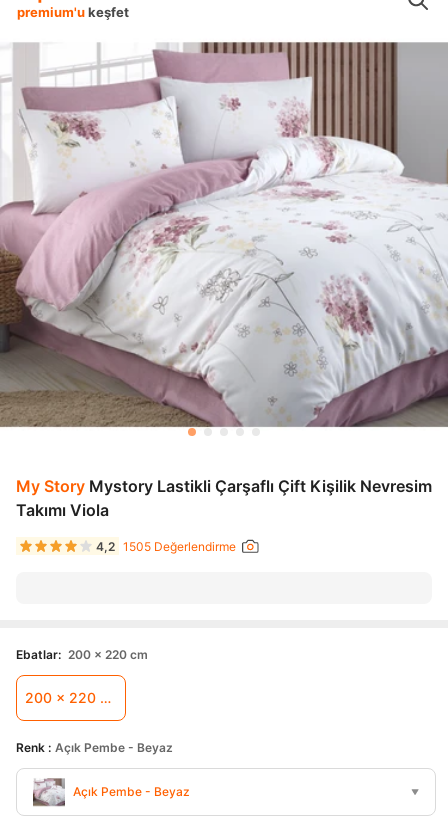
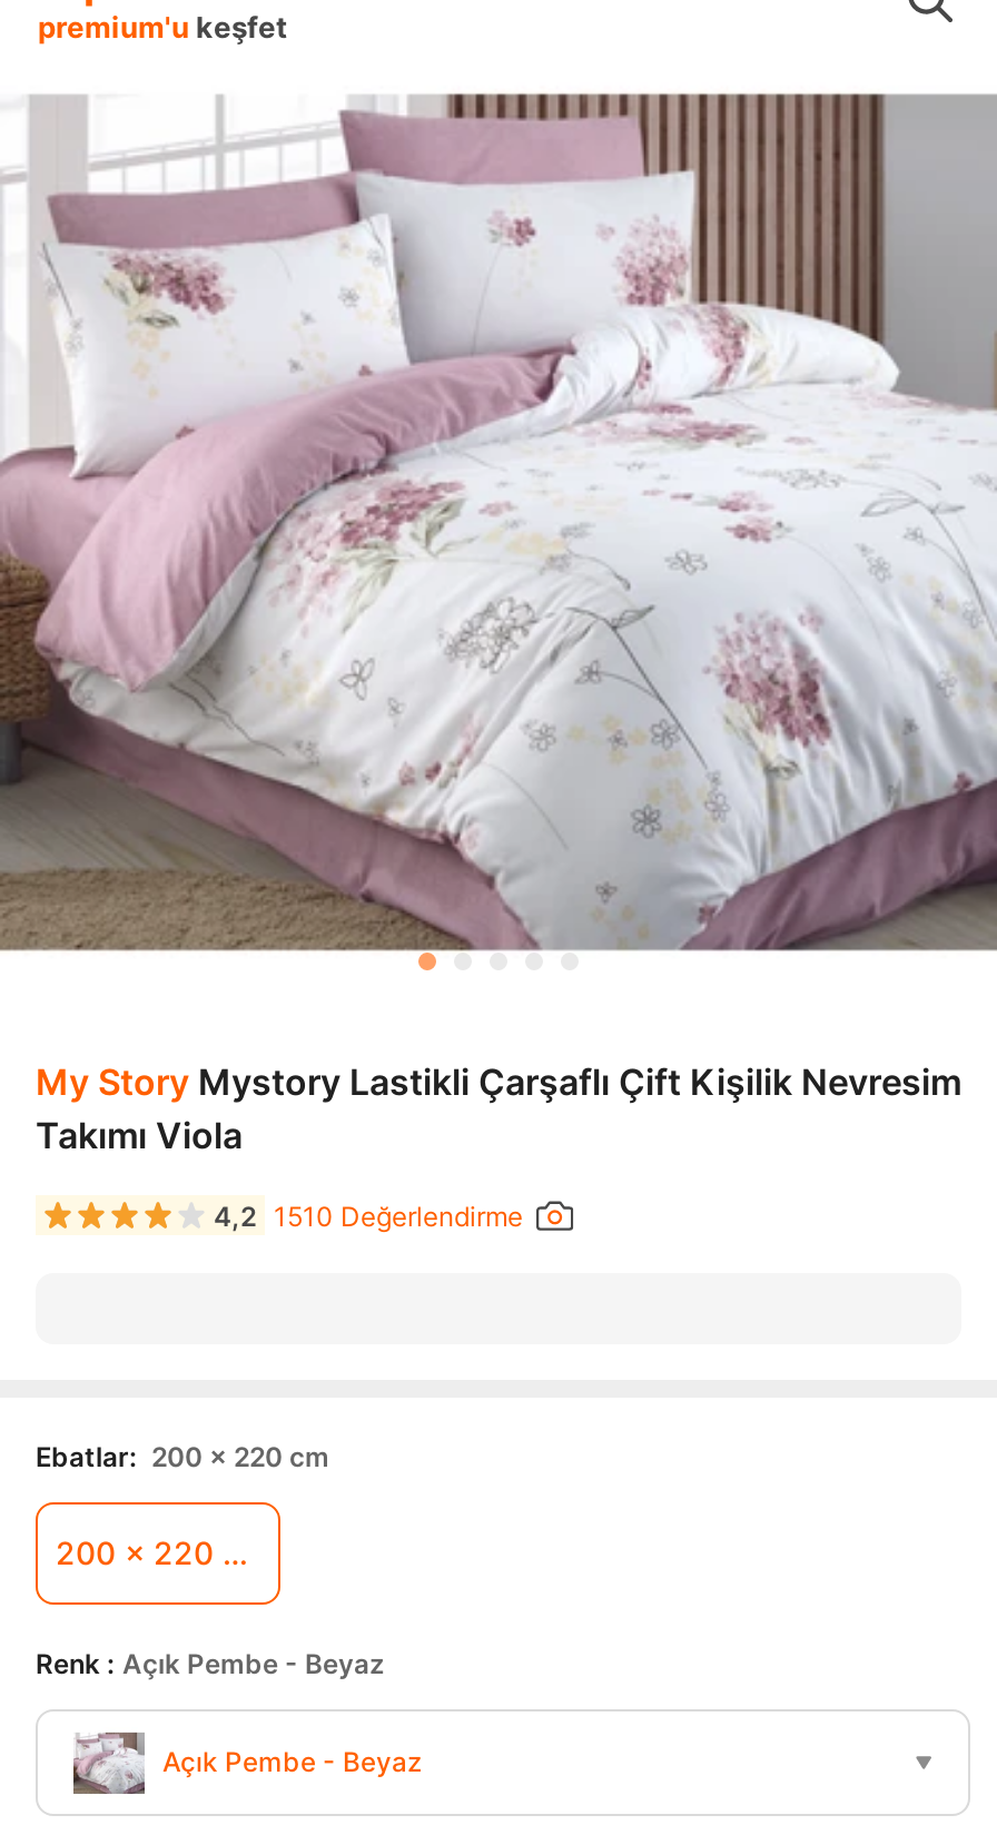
- 4,2 1505 Değerlendirme
+ 4,2 1510 Değerlendirme
